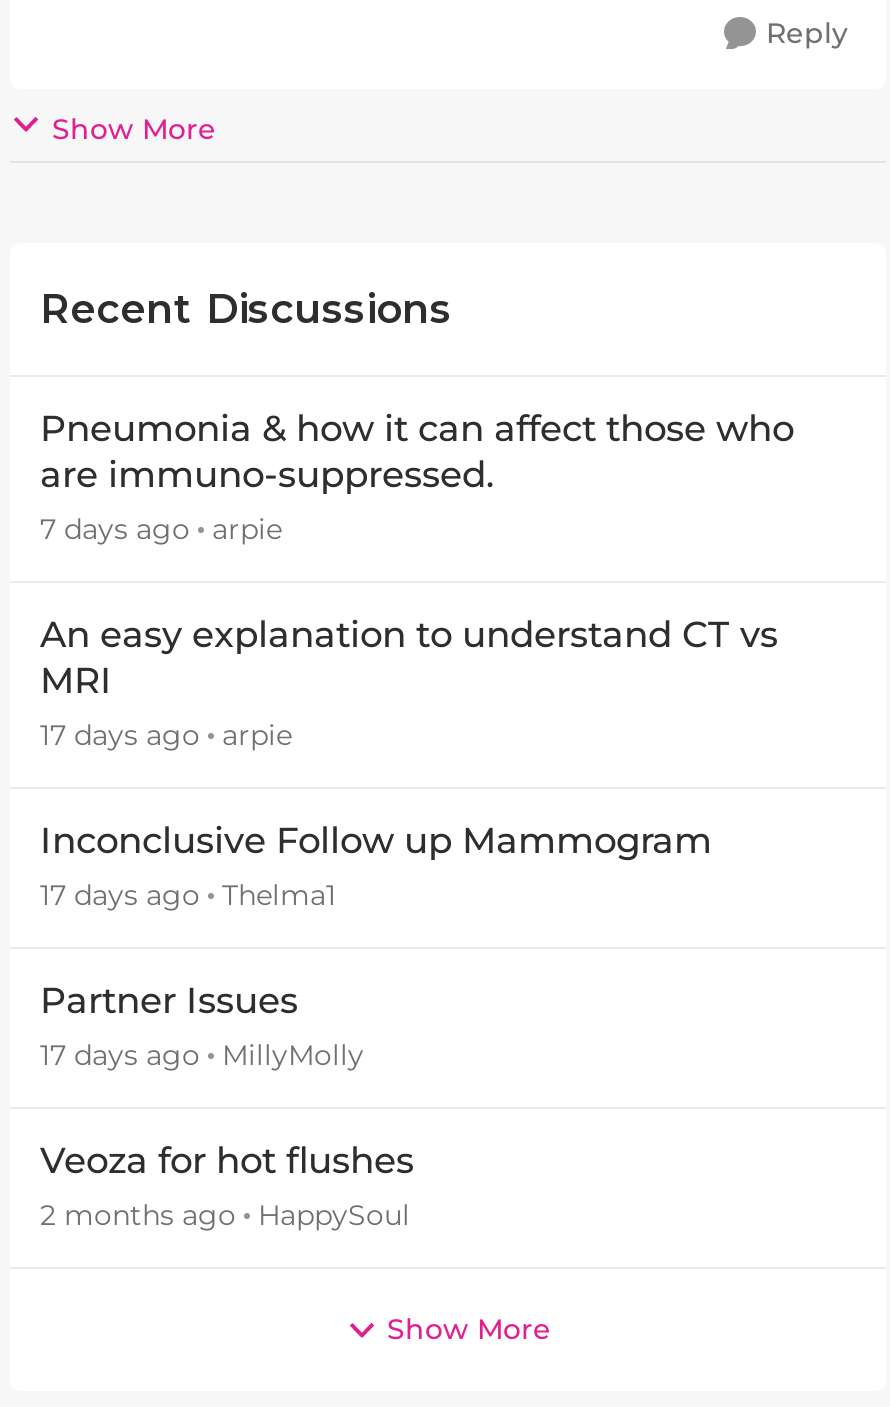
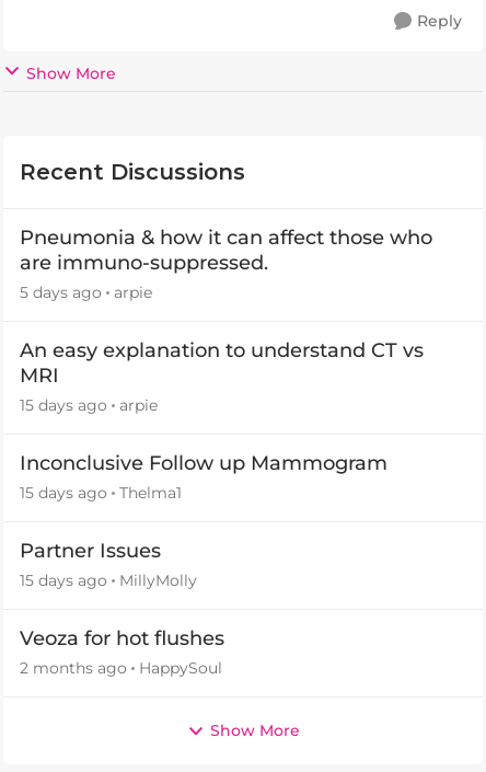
- 7 days ago arpie
+ 5 days ago arpie

- 17 days ago arpie
+ 15 days ago arpie

- 17 days ago
+ 15 days ago

- 17 days ago MillyMolly
+ 15 days ago MillyMolly
